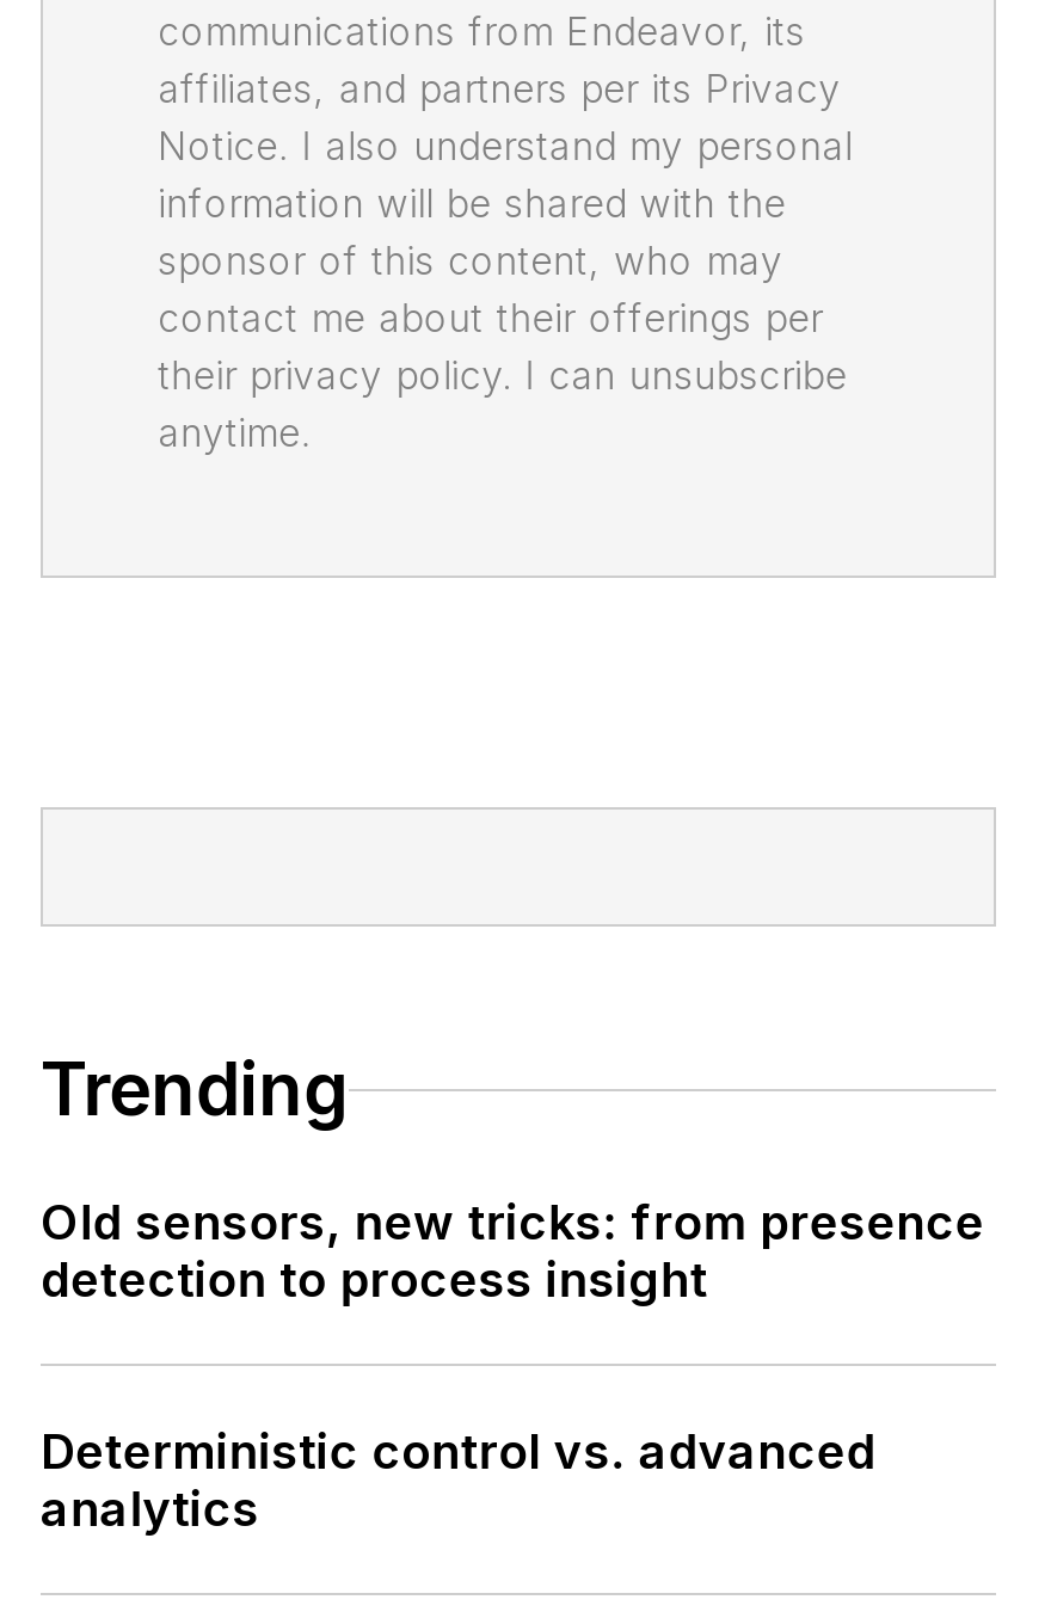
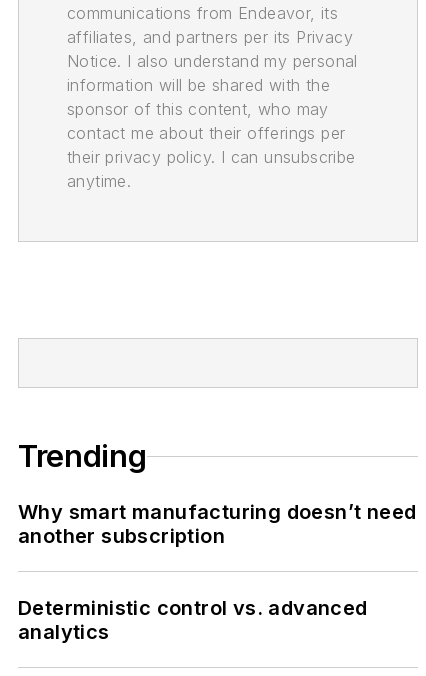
- Old sensors, new tricks: from presence
- detection to process insight
+ Why smart manufacturing doesn’t need
+ another subscription
